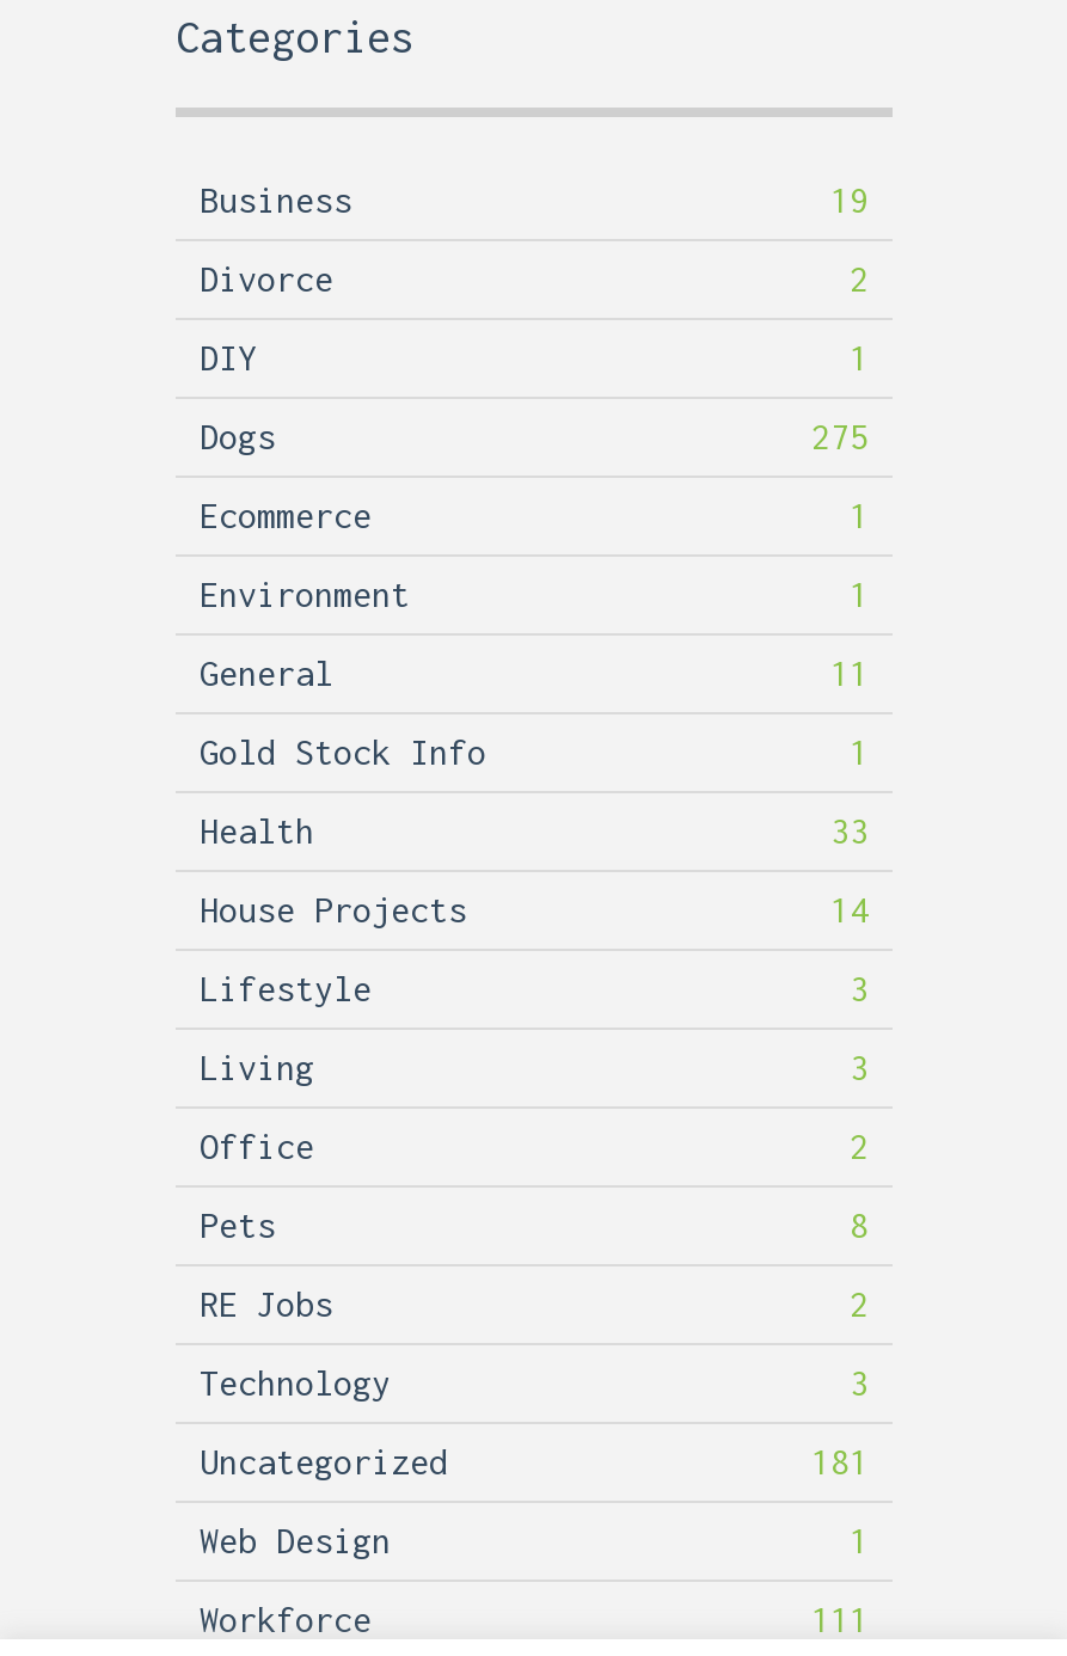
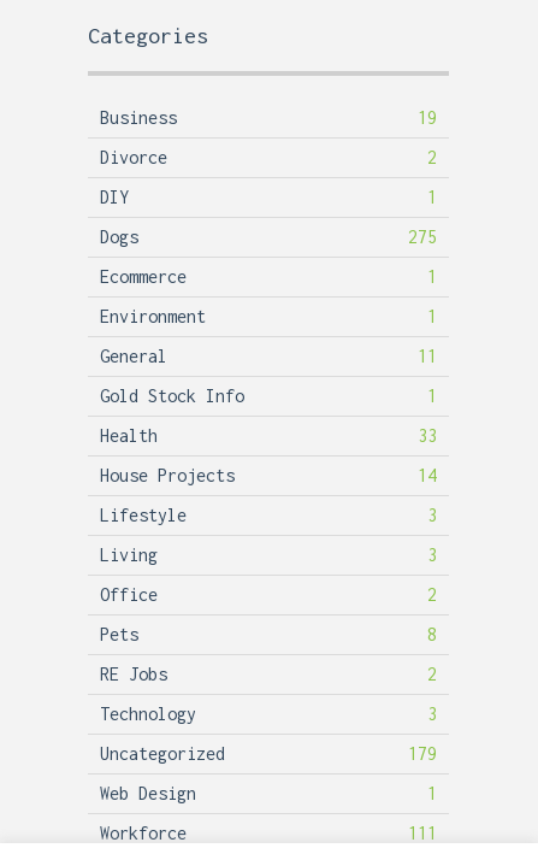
- 181
+ 179
